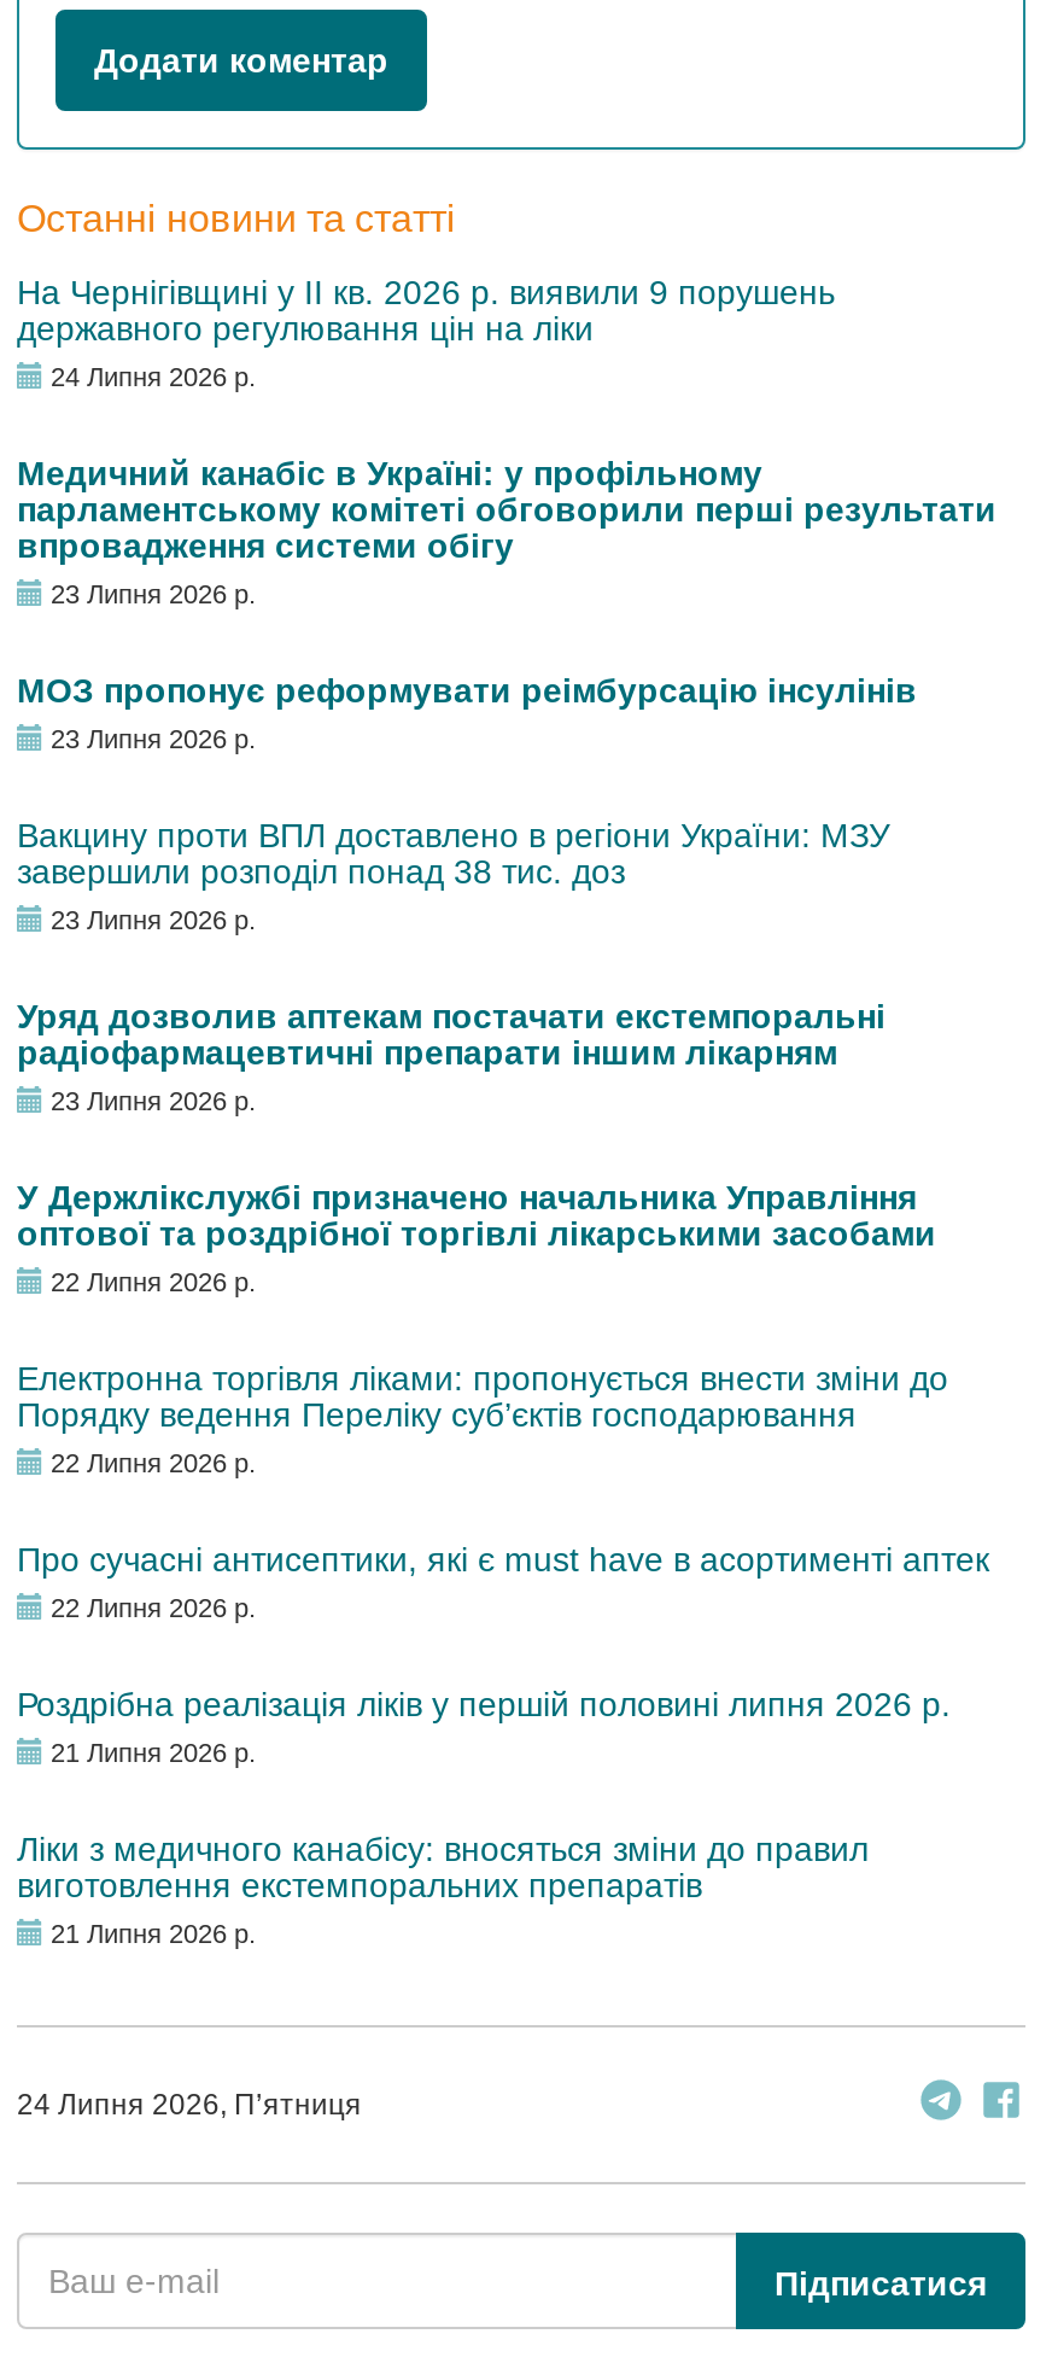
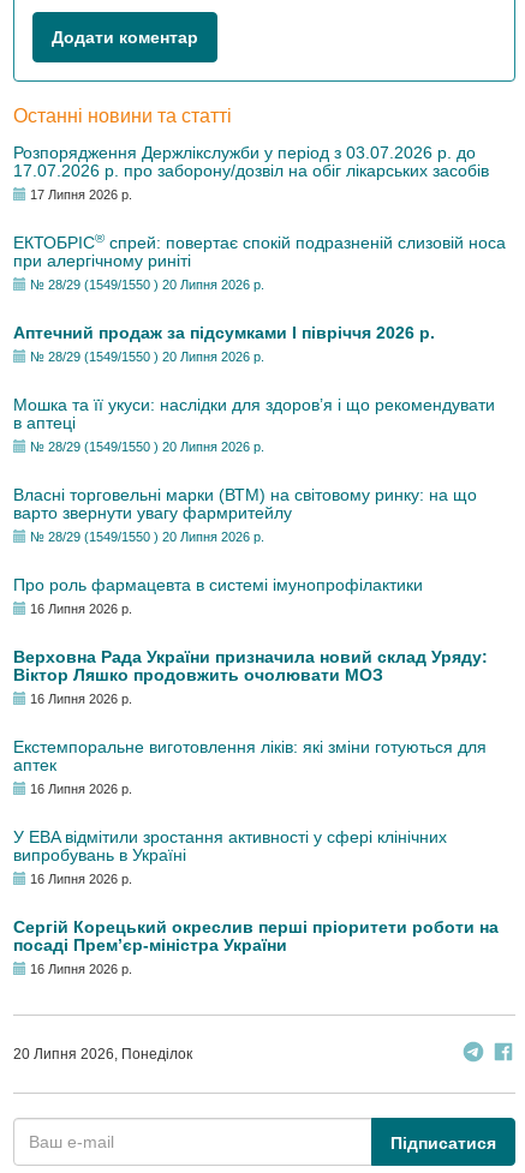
- На Чернігівщині у ІІ кв. 2026 р. виявили 9 порушень
- державного регулювання цін на ліки
- 24 Липня 2026 р.
+ Розпорядження Держлікслужби у період з 03.07.2026 р. до
+ 17.07.2026 р. про заборону/дозвіл на обіг лікарських засобів
+ 17 Липня 2026 р.

- Медичний канабіс в Україні: у профільному
- парламентському комітеті обговорили перші результати
- впровадження системи обігу
- 23 Липня 2026 р.
+ ЕКТОБРІС® спрей: повертає спокій подразненій слизовій носа
+ при алергічному риніті
+ № 28/29 (1549/1550 ) 20 Липня 2026 р.

- МОЗ пропонує реформувати реімбурсацію інсулінів
- 23 Липня 2026 р.
+ Аптечний продаж за підсумками І півріччя 2026 р.
+ № 28/29 (1549/1550 ) 20 Липня 2026 р.

- Вакцину проти ВПЛ доставлено в регіони України: МЗУ
- завершили розподіл понад 38 тис. доз
- 23 Липня 2026 р.
+ Мошка та її укуси: наслідки для здоров’я і що рекомендувати
+ в аптеці
+ № 28/29 (1549/1550 ) 20 Липня 2026 р.

- Уряд дозволив аптекам постачати екстемпоральні
- радіофармацевтичні препарати іншим лікарням
- 23 Липня 2026 р.
+ Власні торговельні марки (ВТМ) на світовому ринку: на що
+ варто звернути увагу фармритейлу
+ № 28/29 (1549/1550 ) 20 Липня 2026 р.

- У Держлікслужбі призначено начальника Управління
- оптової та роздрібної торгівлі лікарськими засобами
- 22 Липня 2026 р.
+ Про роль фармацевта в системі імунопрофілактики
+ 16 Липня 2026 р.

- Електронна торгівля ліками: пропонується внести зміни до
- Порядку ведення Переліку суб’єктів господарювання
- 22 Липня 2026 р.
+ Верховна Рада України призначила новий склад Уряду:
+ Віктор Ляшко продовжить очолювати МОЗ
+ 16 Липня 2026 р.

- Про сучасні антисептики, які є must have в асортименті аптек
- 22 Липня 2026 р.
+ Екстемпоральне виготовлення ліків: які зміни готуються для
+ аптек
+ 16 Липня 2026 р.

- Роздрібна реалізація ліків у першій половині липня 2026 р.
- 21 Липня 2026 р.
+ У EBA відмітили зростання активності у сфері клінічних
+ випробувань в Україні
+ 16 Липня 2026 р.

- Ліки з медичного канабісу: вносяться зміни до правил
- виготовлення екстемпоральних препаратів
- 21 Липня 2026 р.
+ Сергій Корецький окреслив перші пріоритети роботи на
+ посаді Прем’єр-міністра України
+ 16 Липня 2026 р.

- 24 Липня 2026, П’ятниця
+ 20 Липня 2026, Понеділок
